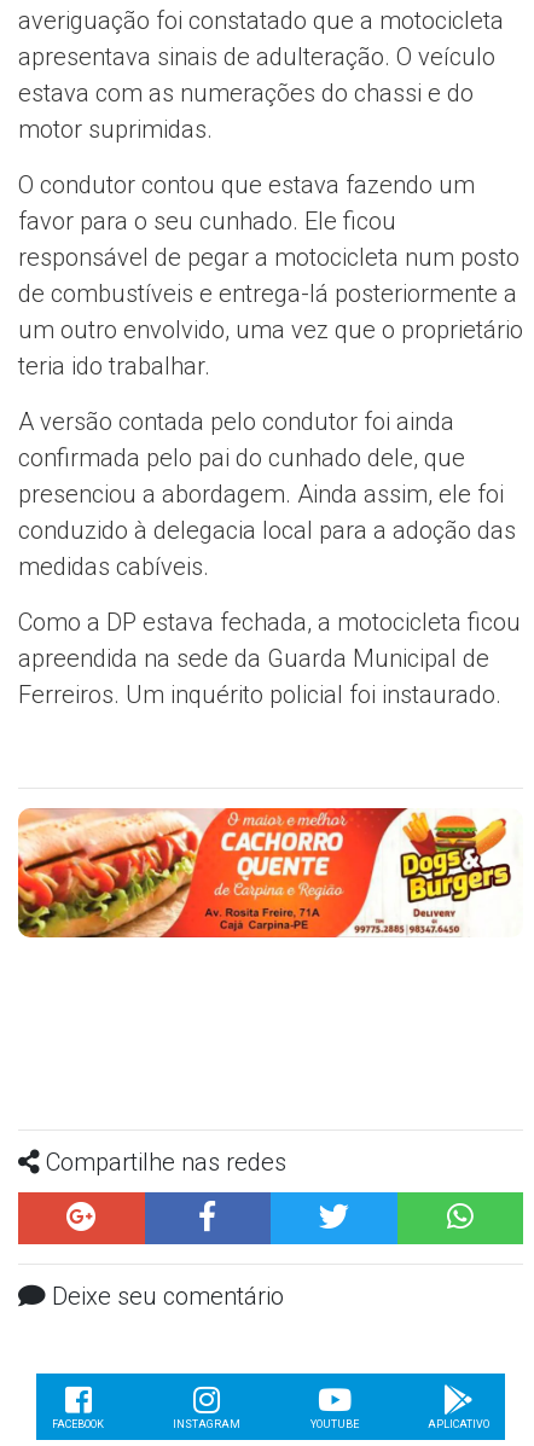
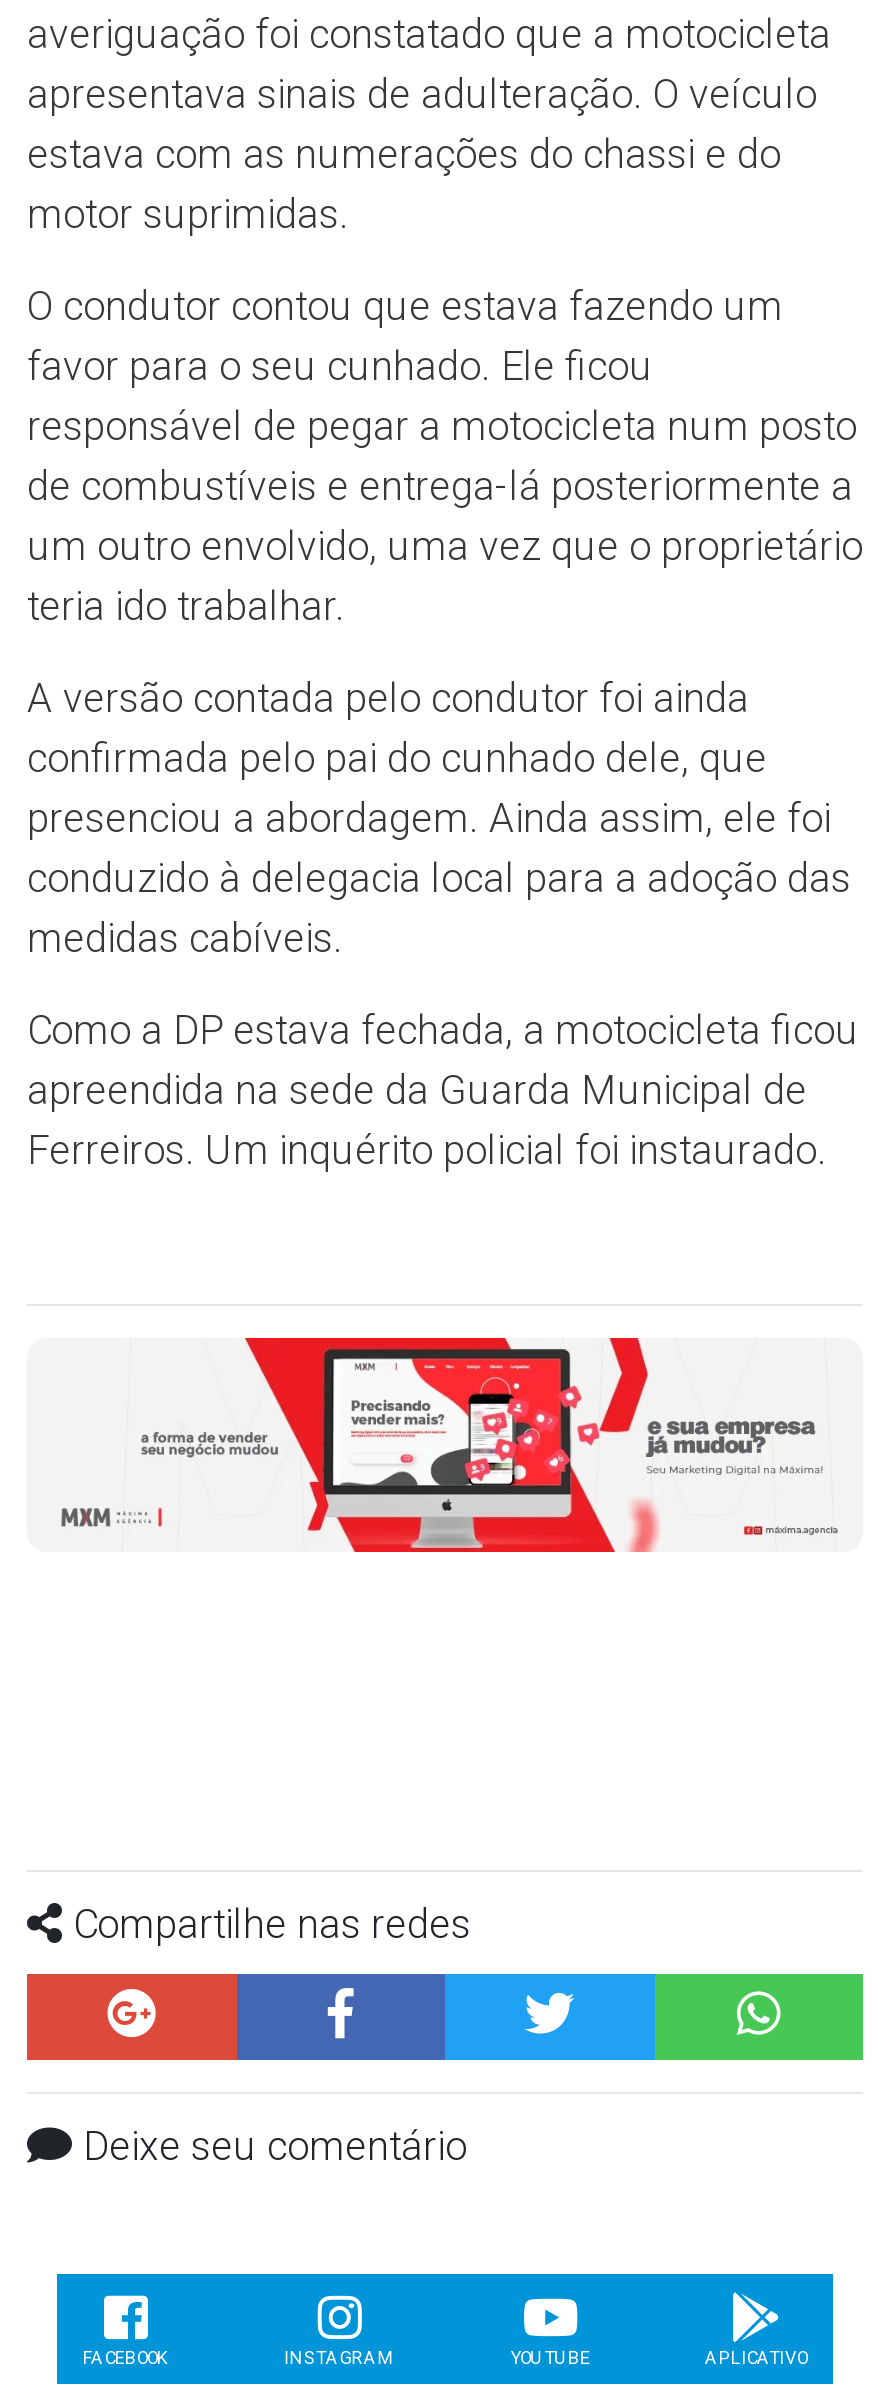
- [image]
+ [image]
